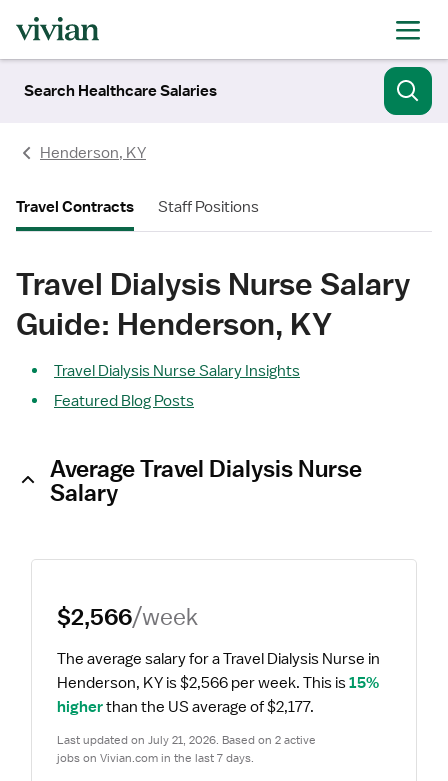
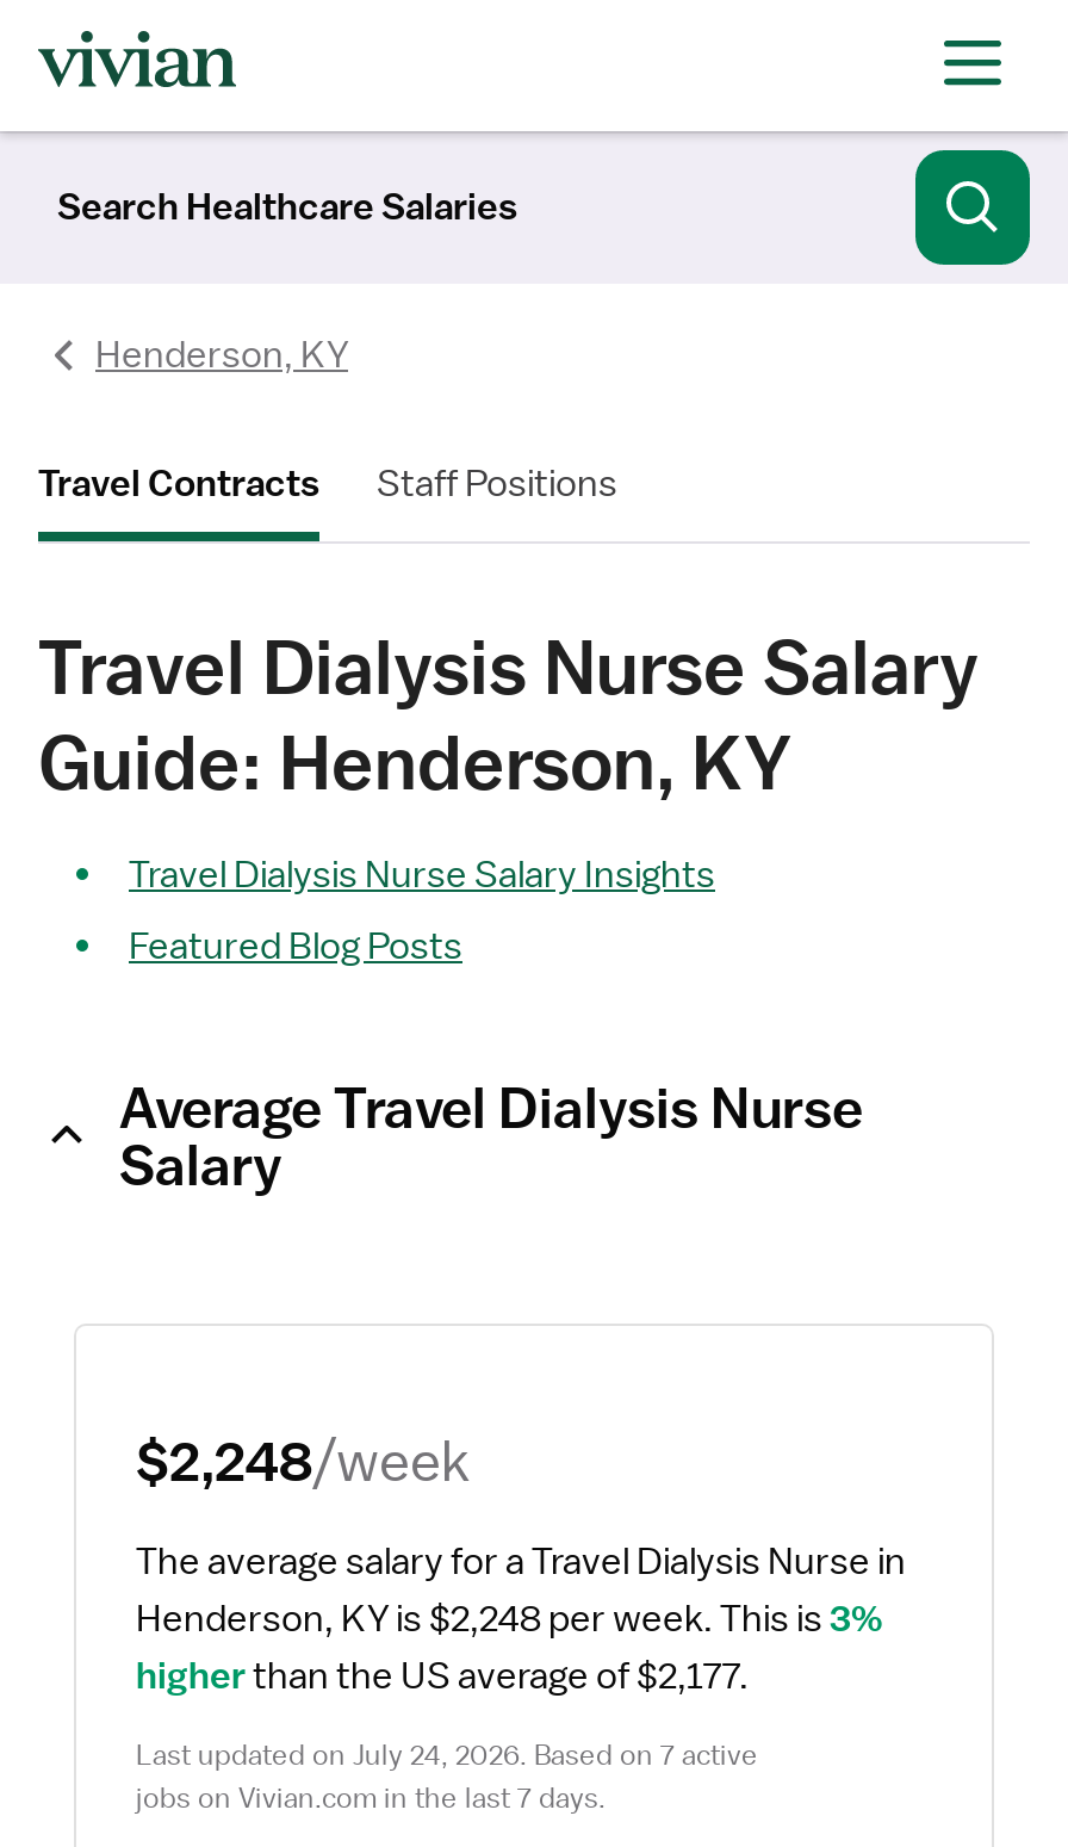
- $2,566/week
+ $2,248/week

- Henderson, KY is $2,566 per week. This is 15%
+ Henderson, KY is $2,248 per week. This is 3%

- Last updated on July 21, 2026. Based on 2 active
+ Last updated on July 24, 2026. Based on 7 active
